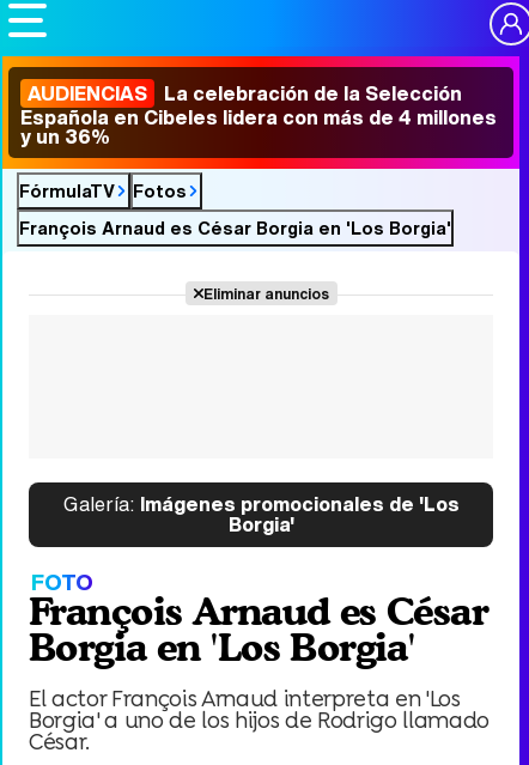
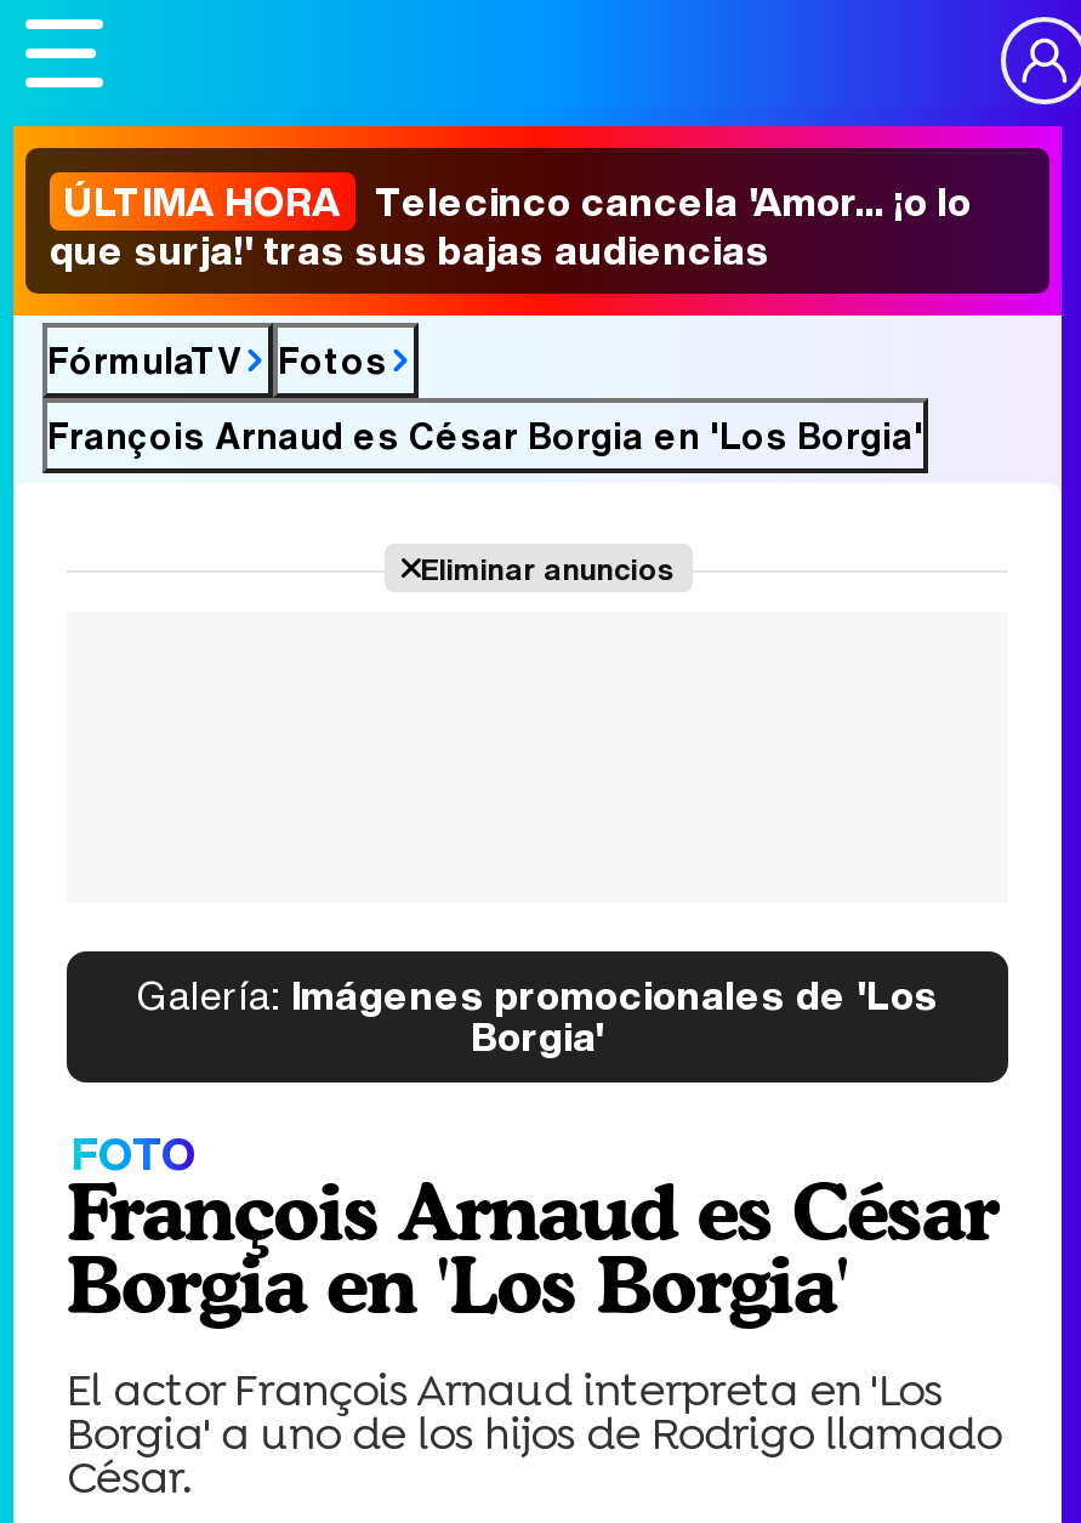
- AUDIENCIAS La celebración de la Selección
- Española en Cibeles lidera con más de 4 millones
- y un 36%
+ ÚLTIMA HORA Telecinco cancela 'Amor... ¡o lo
+ que surja!' tras sus bajas audiencias
